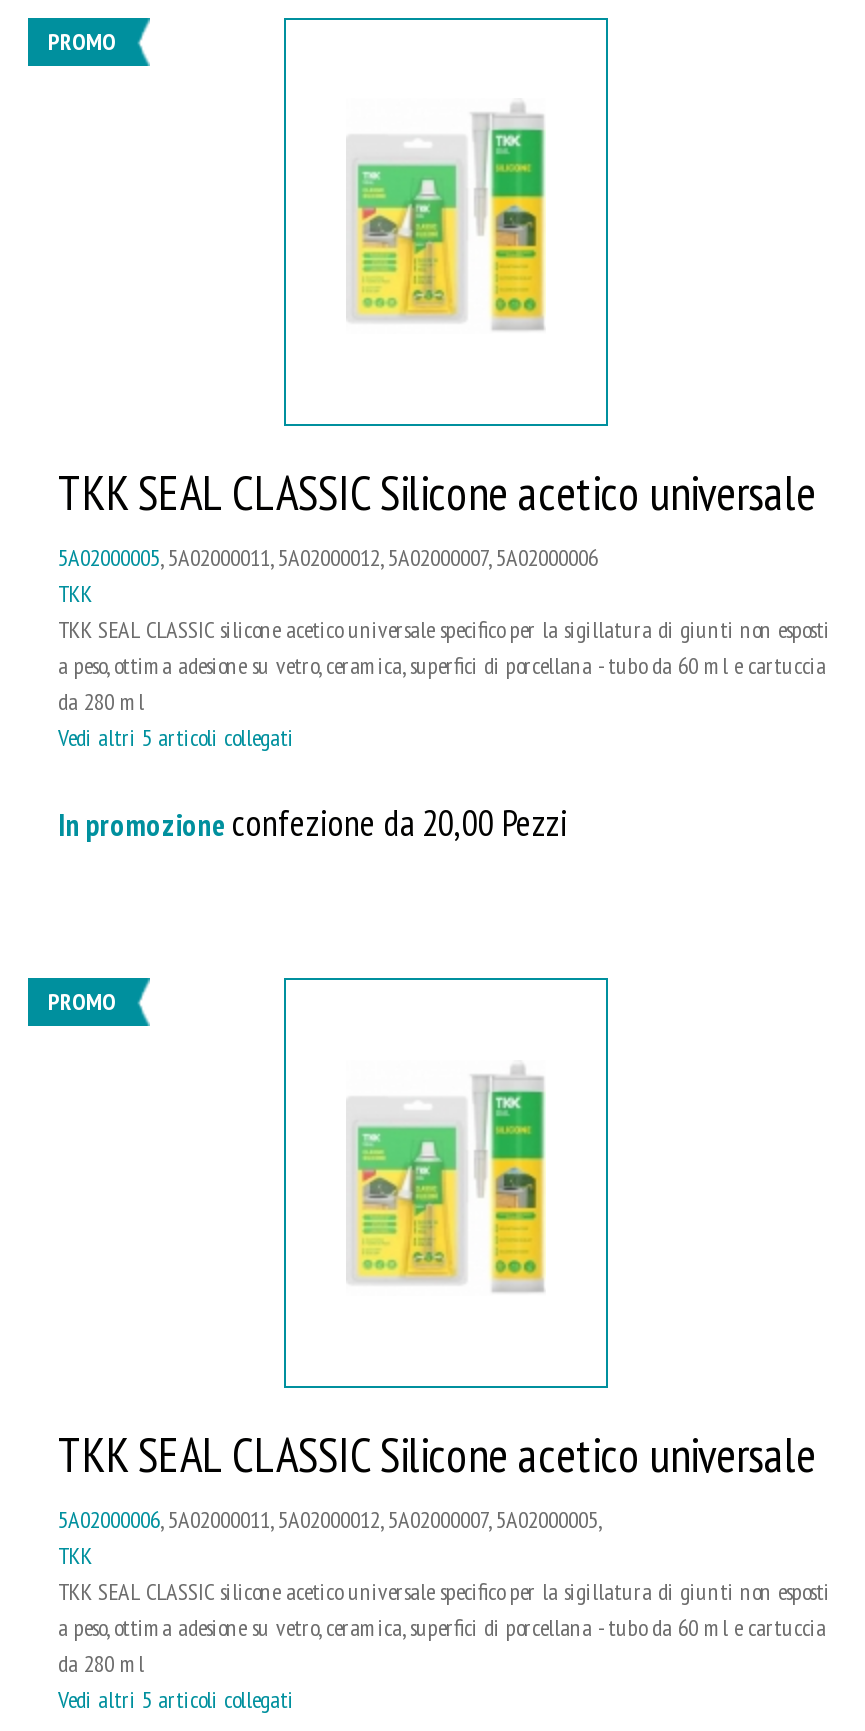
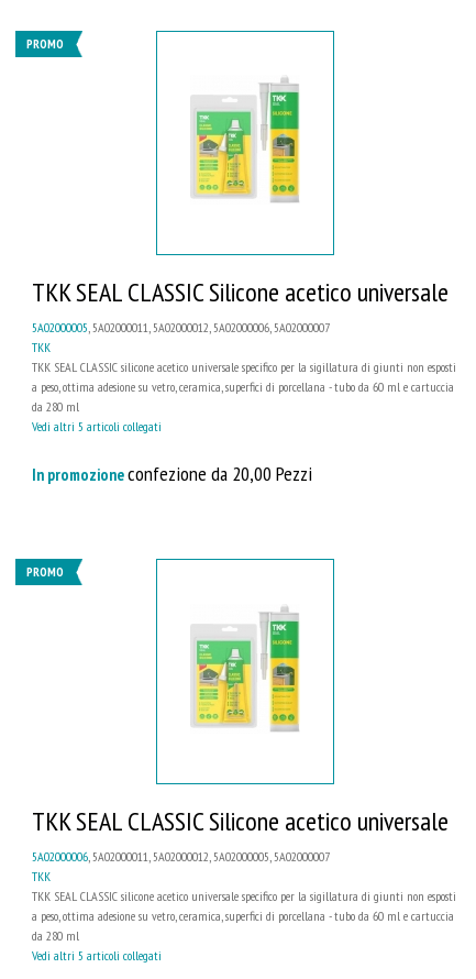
- 5A02000005, 5A02000011, 5A02000012, 5A02000007, 5A02000006
+ 5A02000005, 5A02000011, 5A02000012, 5A02000006, 5A02000007

- 5A02000006, 5A02000011, 5A02000012, 5A02000007, 5A02000005,
+ 5A02000006, 5A02000011, 5A02000012, 5A02000005, 5A02000007
